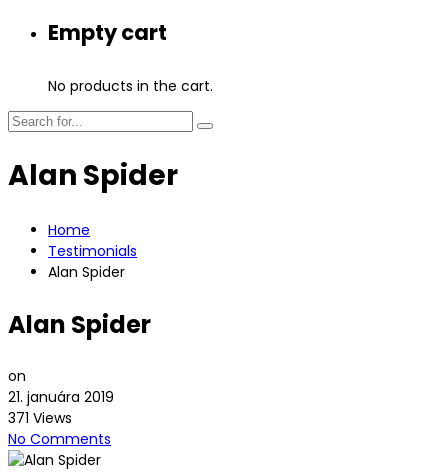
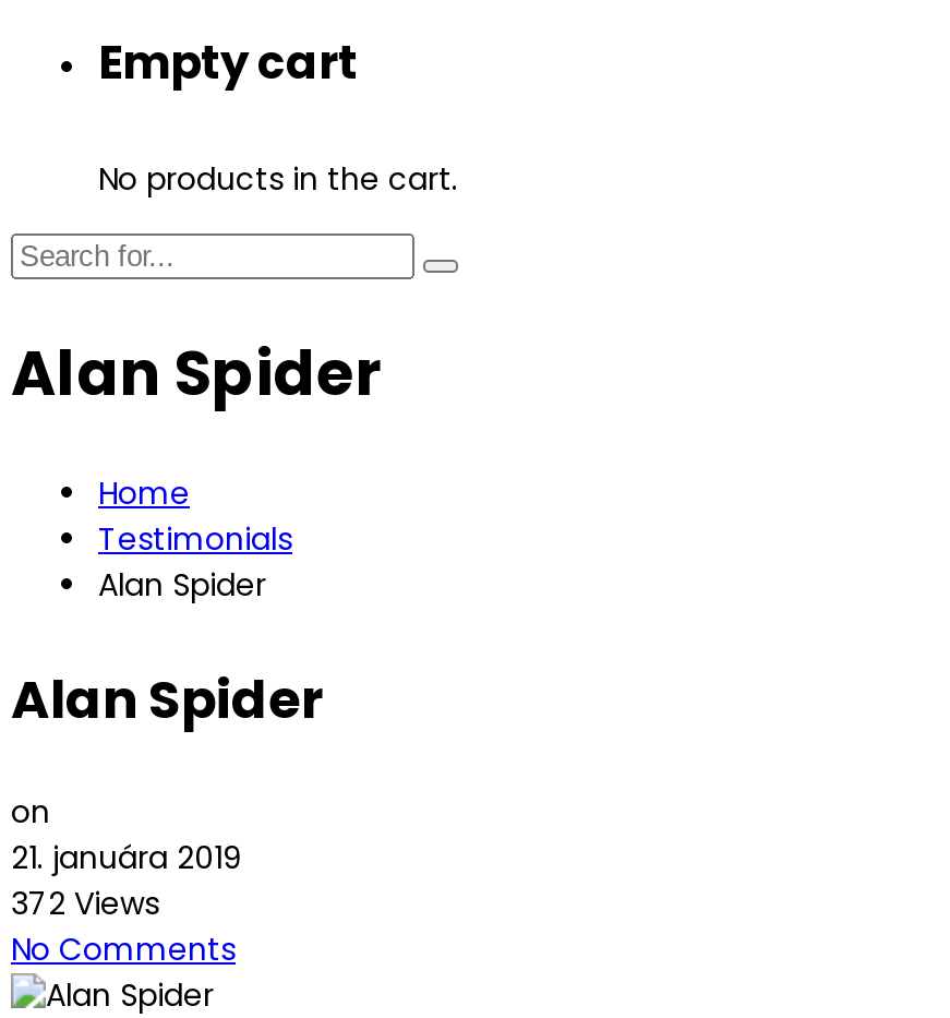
- 371 Views
+ 372 Views
